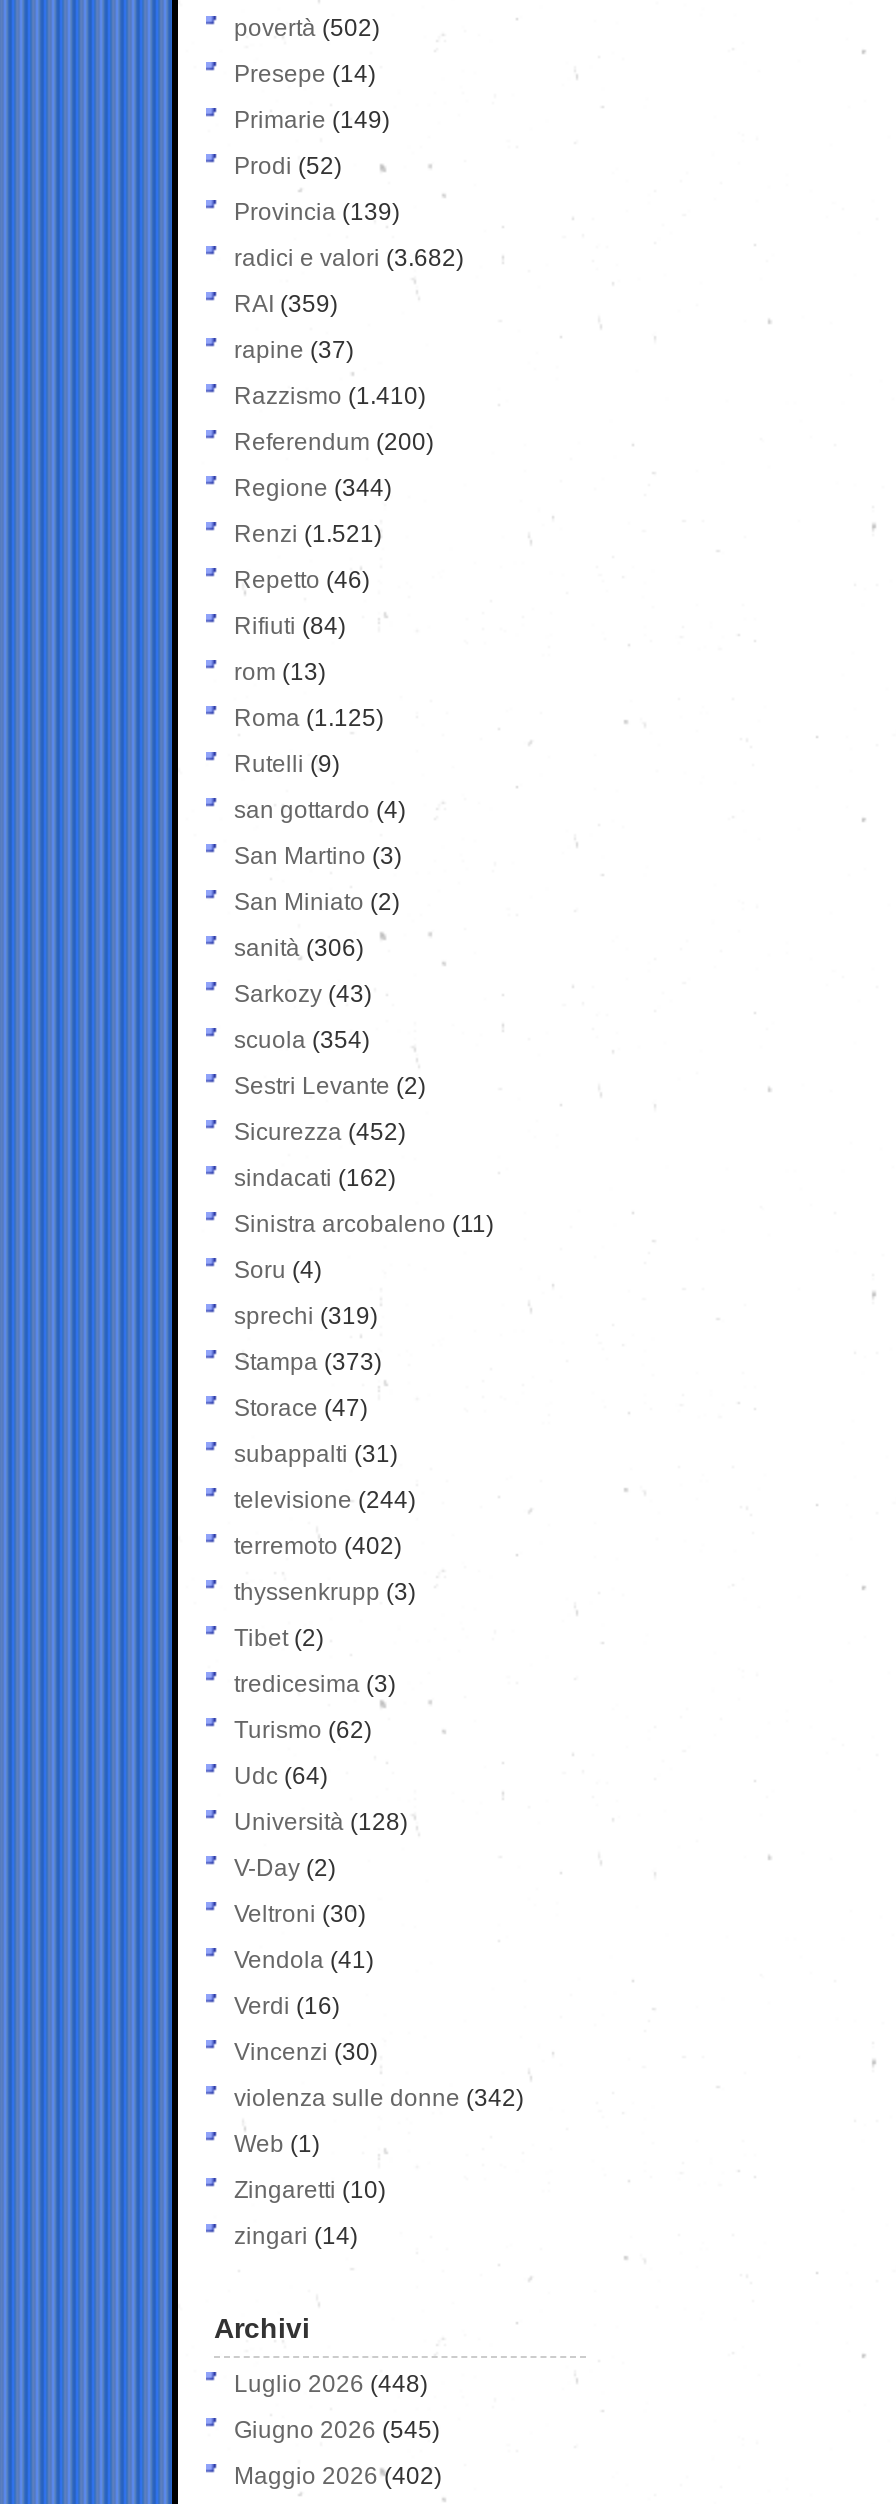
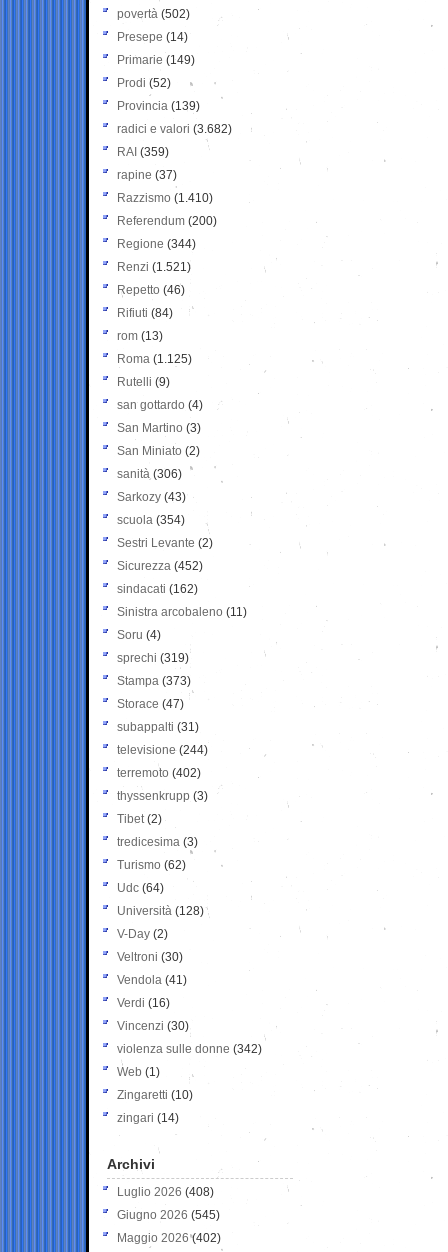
- Luglio 2026 (448)
+ Luglio 2026 (408)
